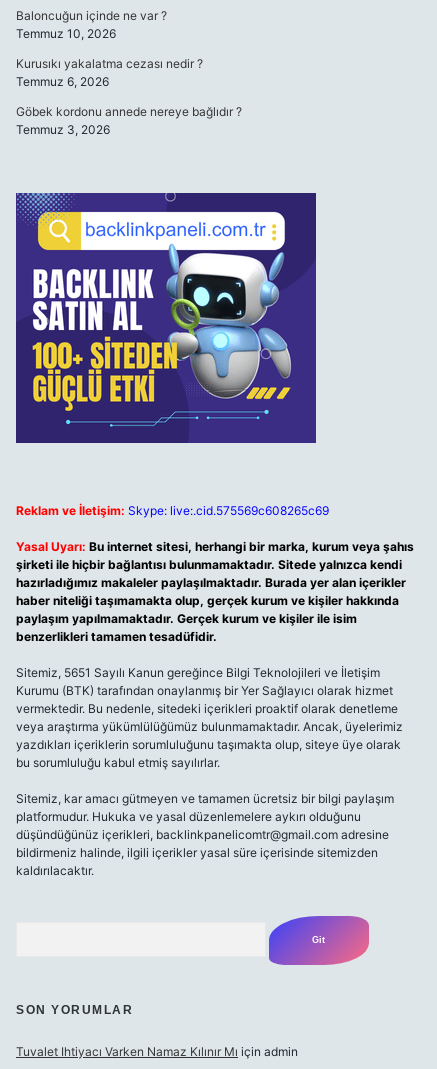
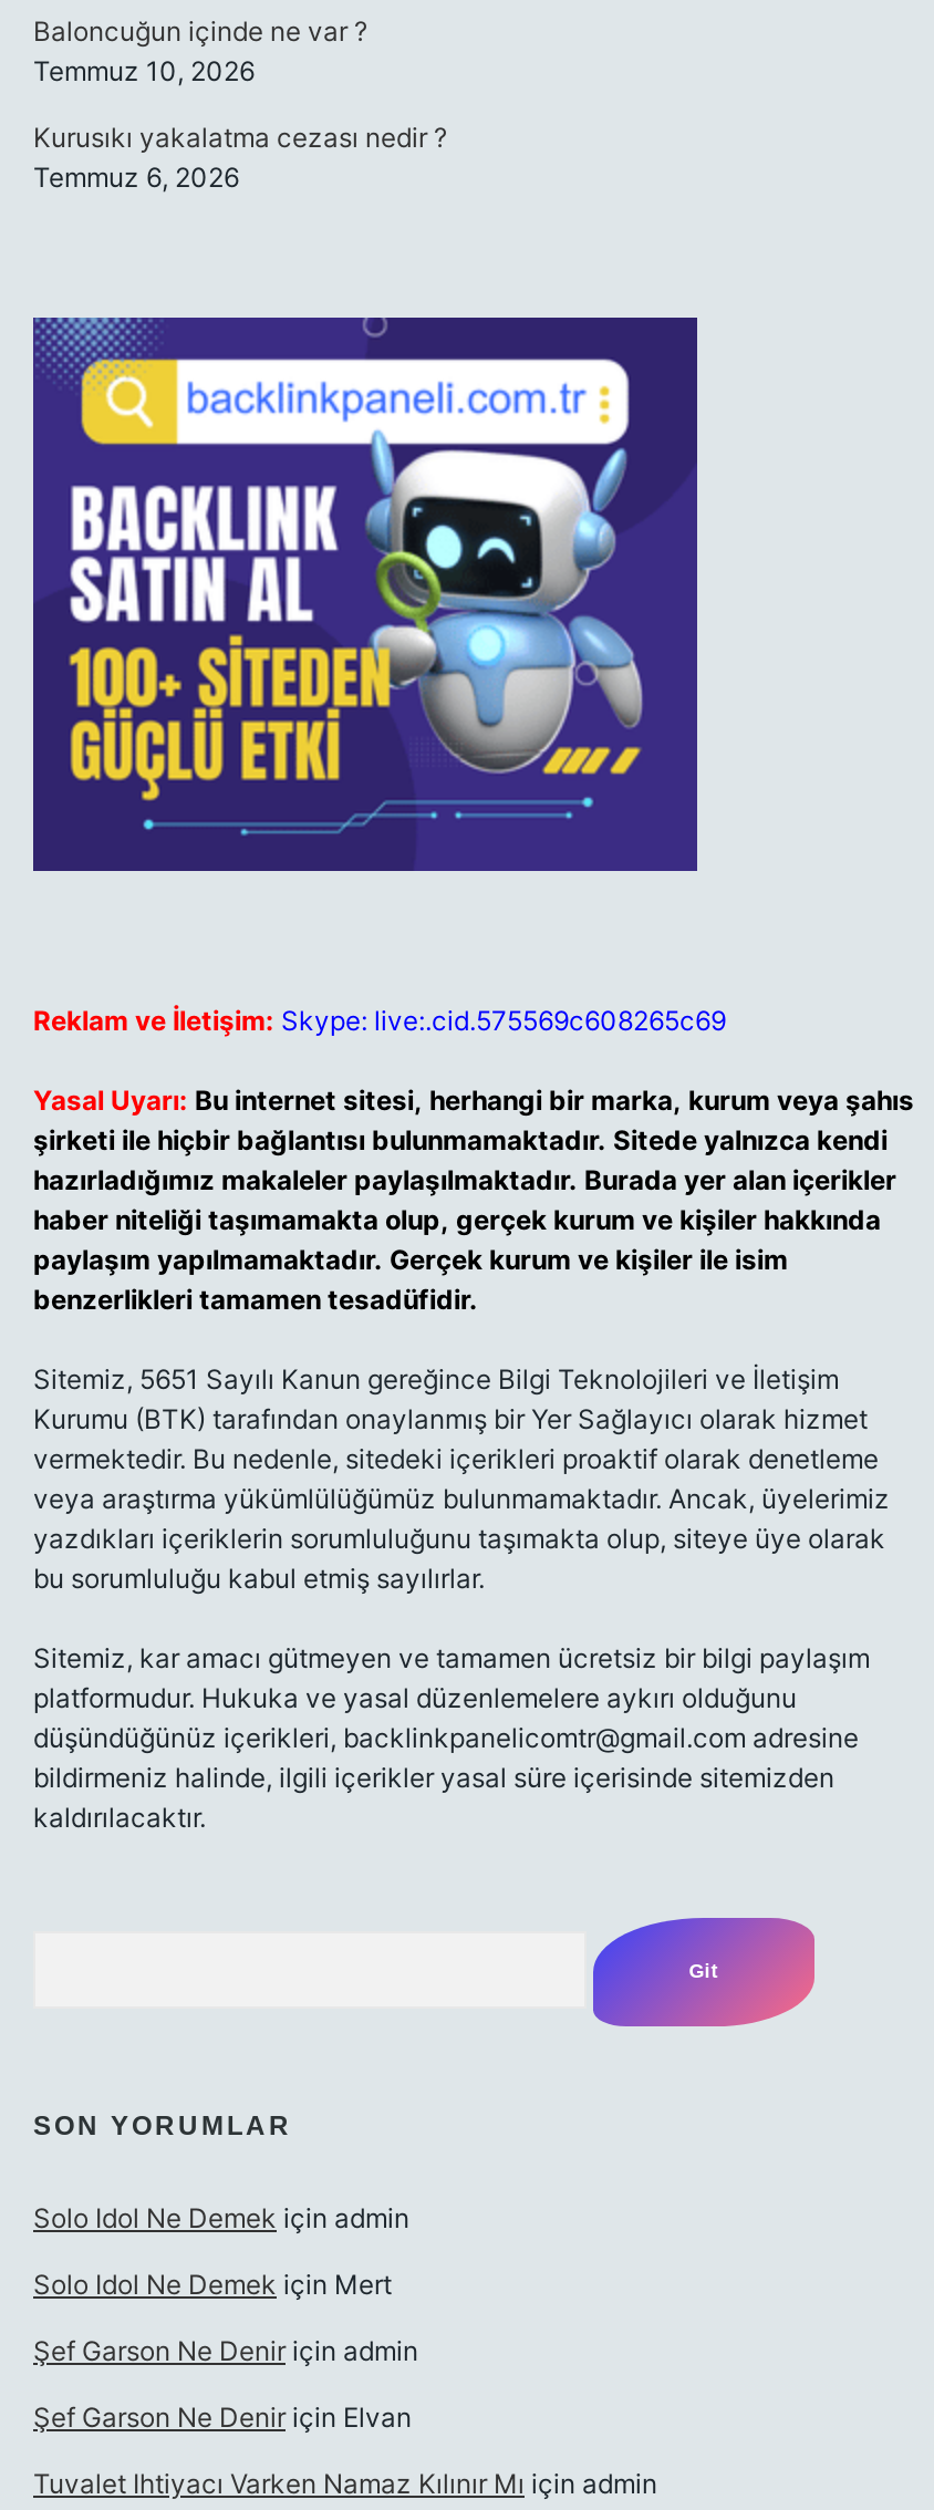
- Göbek kordonu annede nereye bağlıdır ?
- Temmuz 3, 2026

moved up: [image]

moved up: [image]

moved up: [image] | Reklam ve İletişim: Skype: live:.cid.575569c608265c69 | Yasal Uyarı: Bu internet sitesi, herhangi bir marka, kurum veya şahıs | ... | kaldırılacaktır. | SON YORUMLAR

+ Solo Idol Ne Demek için admin
+ Solo Idol Ne Demek için Mert
+ Şef Garson Ne Denir için admin
+ Şef Garson Ne Denir için Elvan
